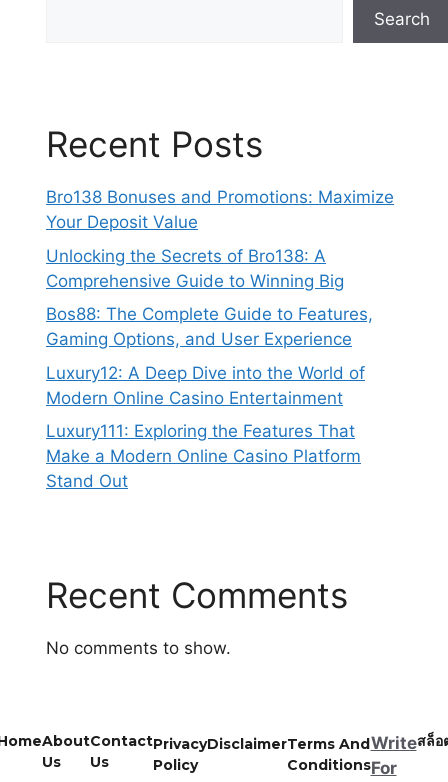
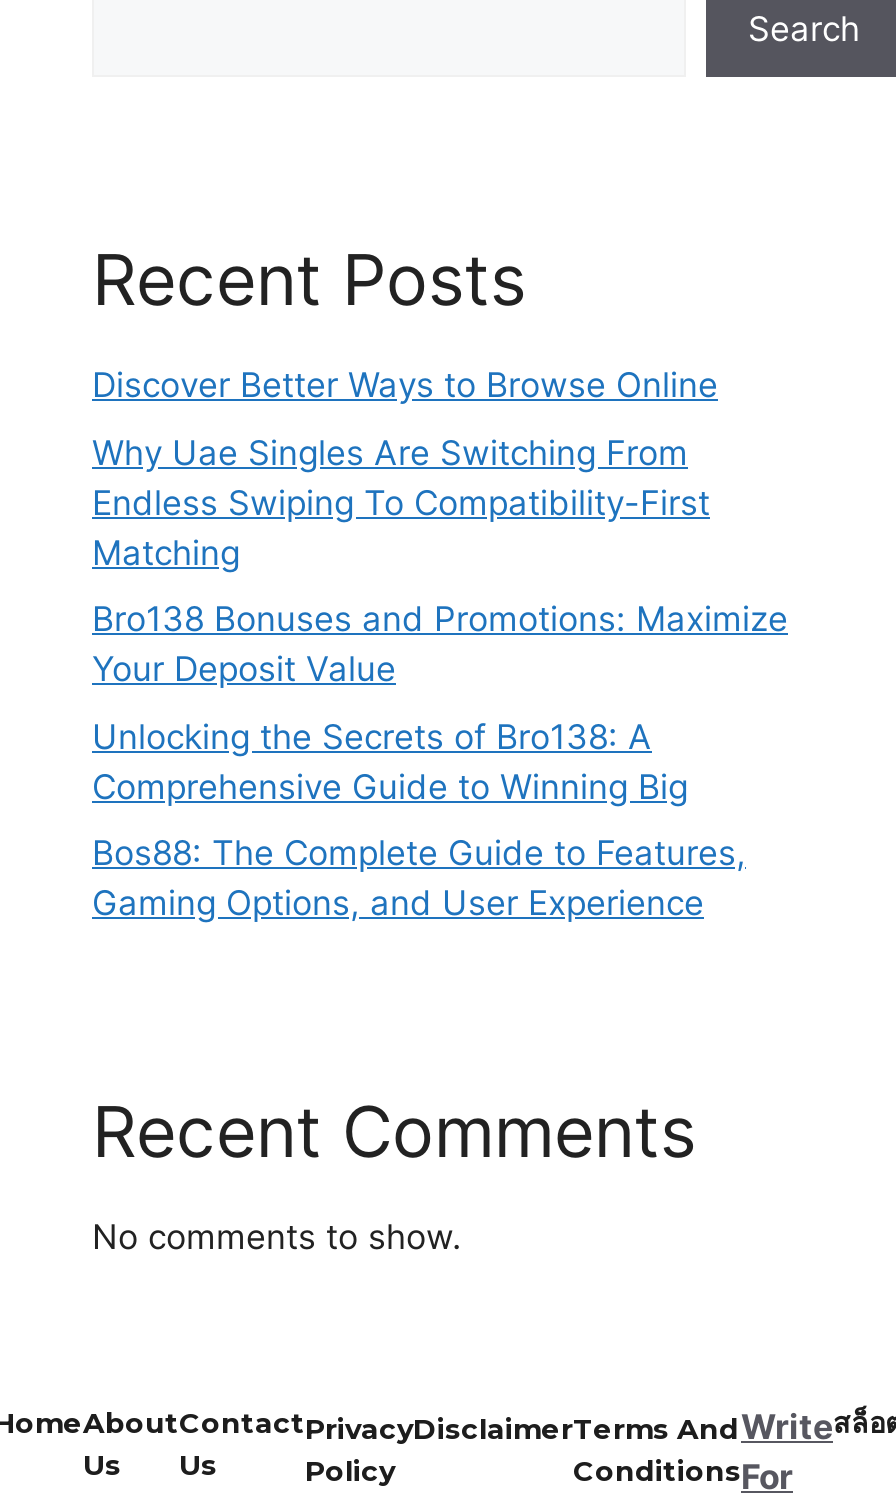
+ Discover Better Ways to Browse Online
+ Why Uae Singles Are Switching From
+ Endless Swiping To Compatibility-First
+ Matching

moved down: Bro138 Bonuses and Promotions: Maximize | Your Deposit Value | Unlocking the Secrets of Bro138: A | Comprehensive Guide to Winning Big | Bos88: The Complete Guide to Features, | Gaming Options, and User Experience

- Luxury12: A Deep Dive into the World of
- Modern Online Casino Entertainment
- Luxury111: Exploring the Features That
- Make a Modern Online Casino Platform
- Stand Out
